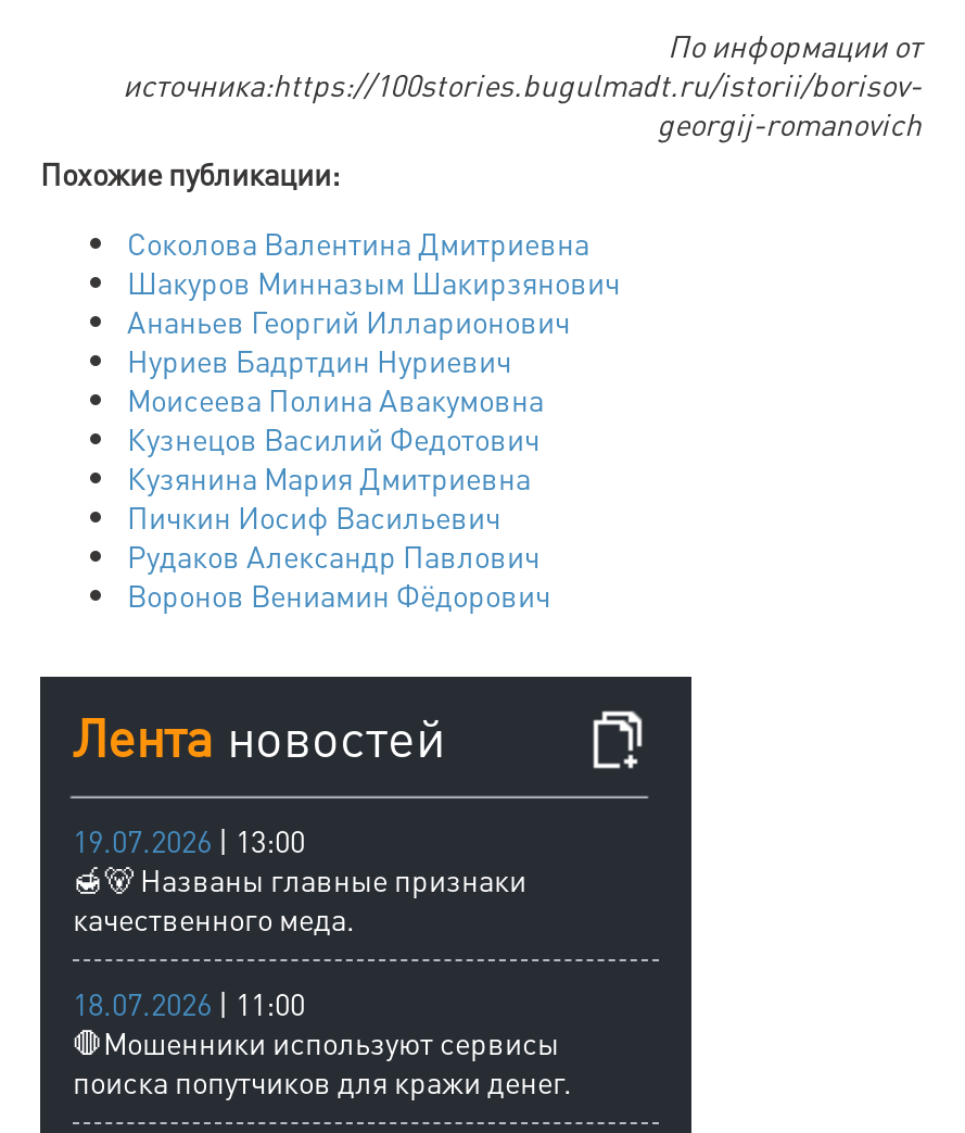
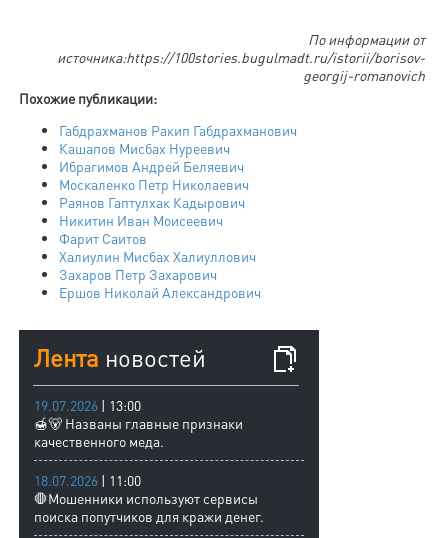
- Соколова Валентина Дмитриевна
- Шакуров Минназым Шакирзянович
- Ананьев Георгий Илларионович
- Нуриев Бадртдин Нуриевич
- Моисеева Полина Авакумовна
- Кузнецов Василий Федотович
- Кузянина Мария Дмитриевна
- Пичкин Иосиф Васильевич
- Рудаков Александр Павлович
- Воронов Вениамин Фёдорович
+ Габдрахманов Ракип Габдрахманович
+ Кашапов Мисбах Нуреевич
+ Ибрагимов Андрей Беляевич
+ Москаленко Петр Николаевич
+ Раянов Гаптулхак Кадырович
+ Никитин Иван Моисеевич
+ Фарит Саитов
+ Халиулин Мисбах Халиуллович
+ Захаров Петр Захарович
+ Ершов Николай Александрович
